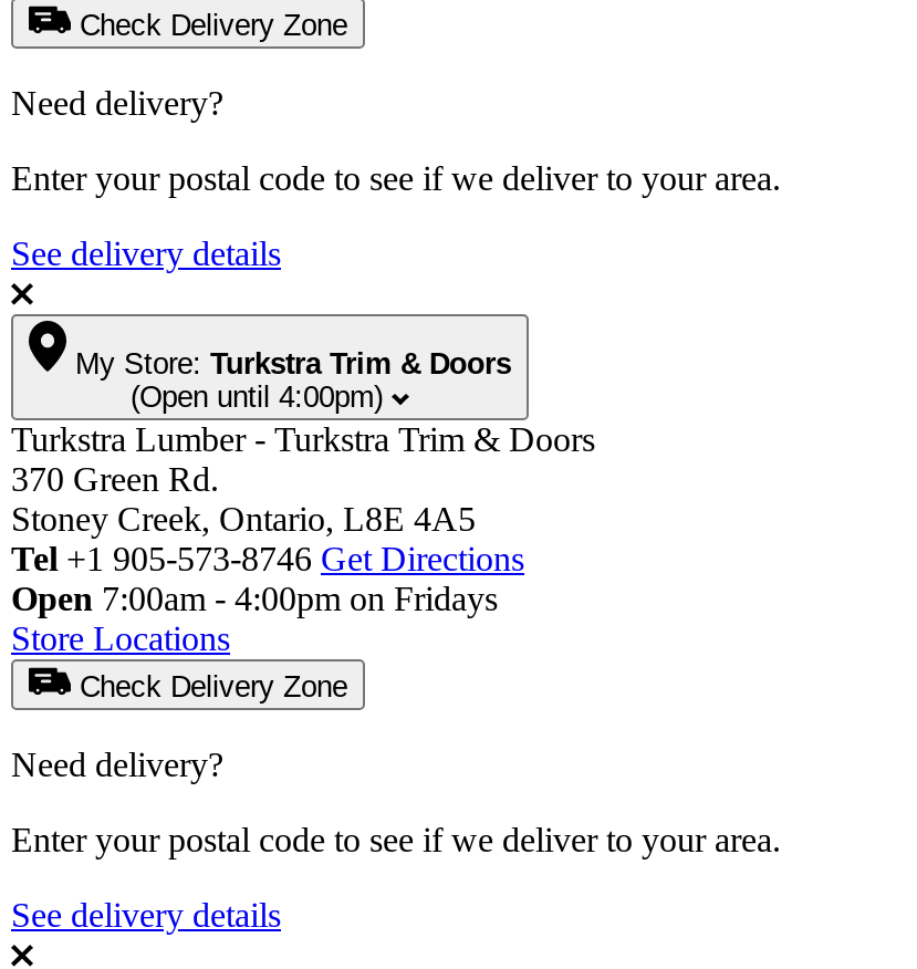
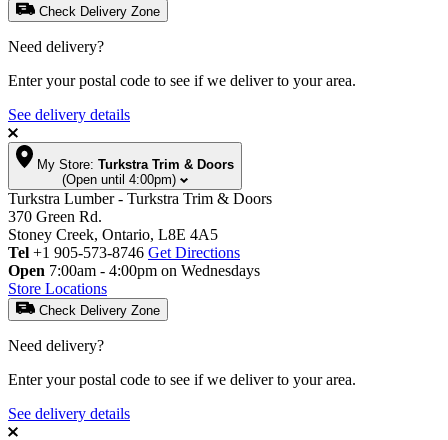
- Open 7:00am - 4:00pm on Fridays
+ Open 7:00am - 4:00pm on Wednesdays
